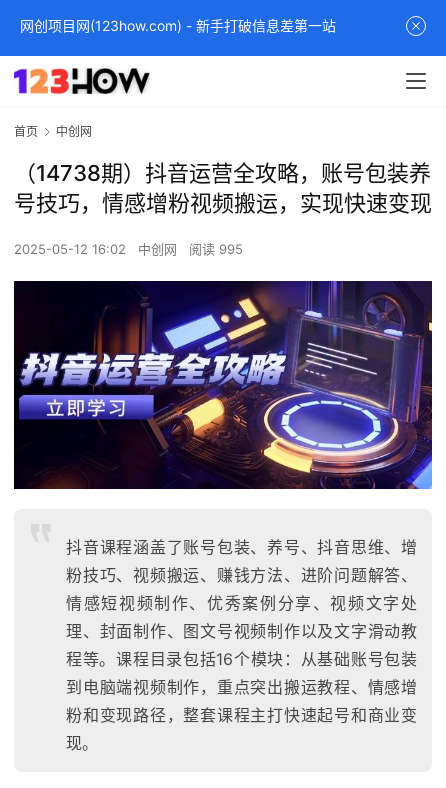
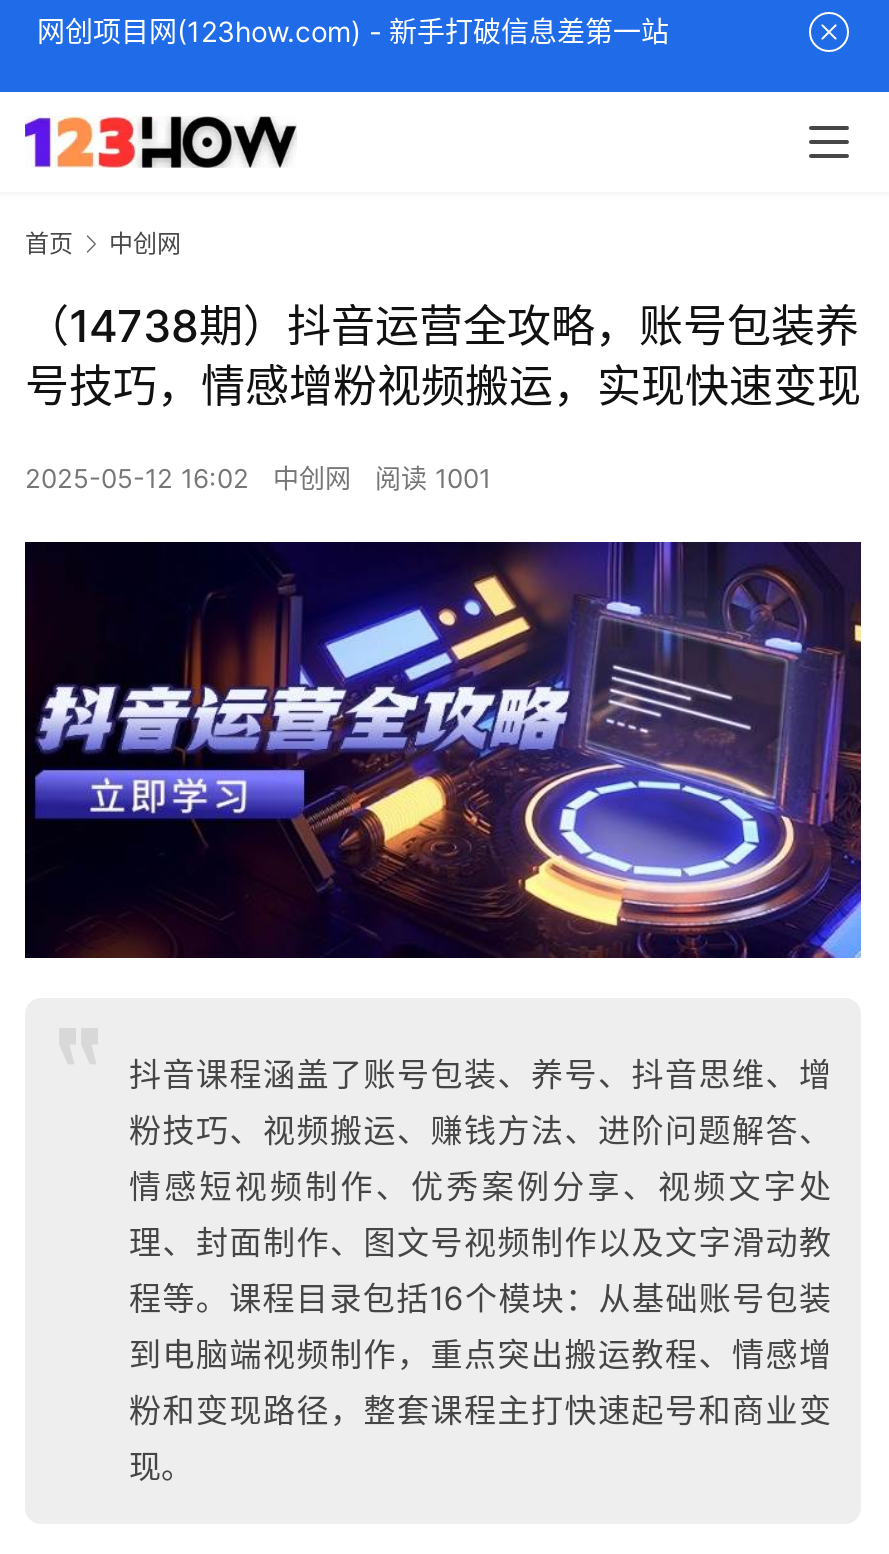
- 2025-05-12 16:02 中创网 阅读 995
+ 2025-05-12 16:02 中创网 阅读 1001
